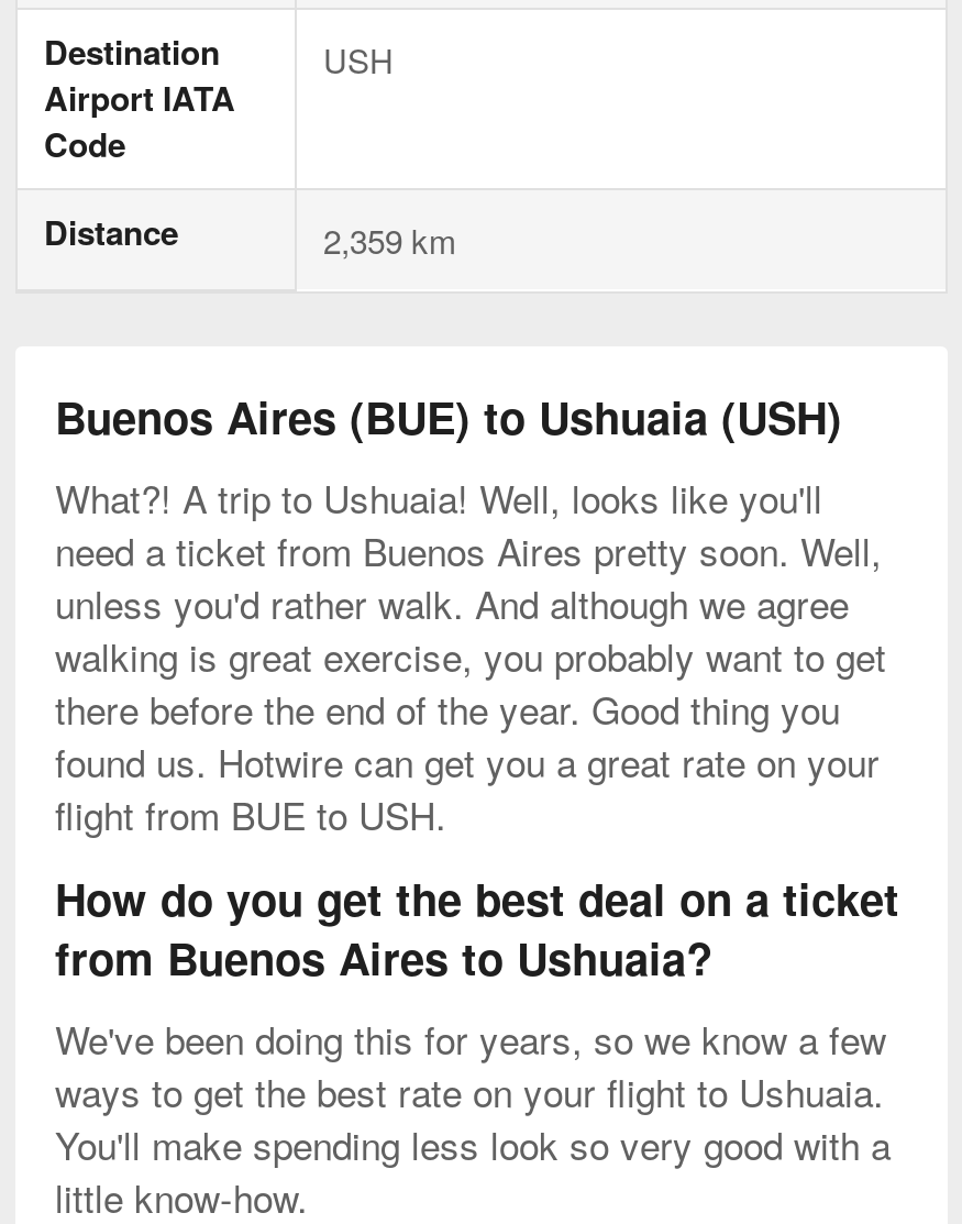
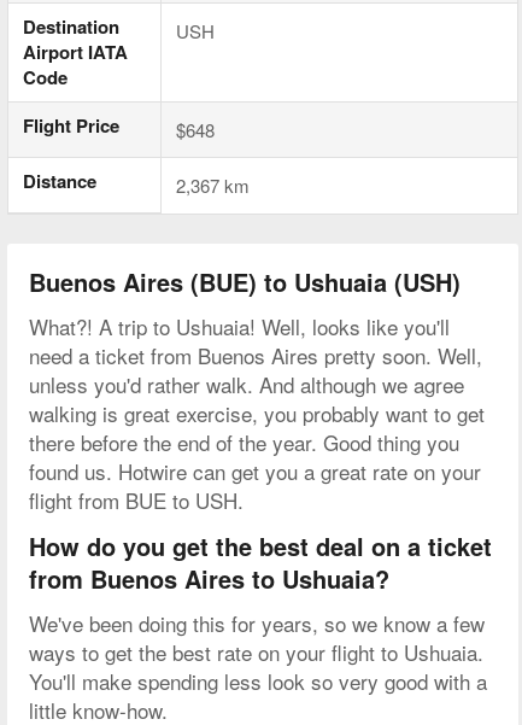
+ Flight Price
+ $648

- 2,359 km
+ 2,367 km
